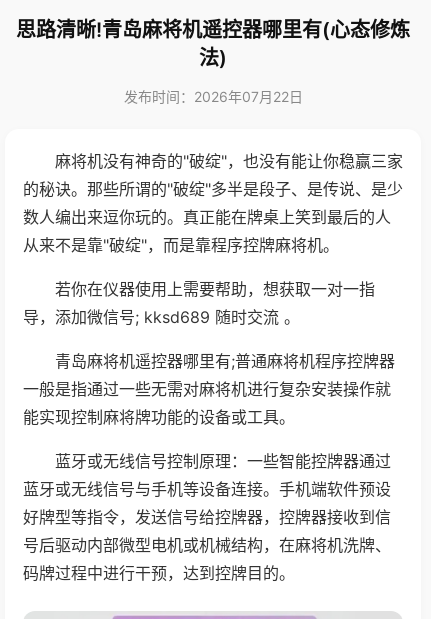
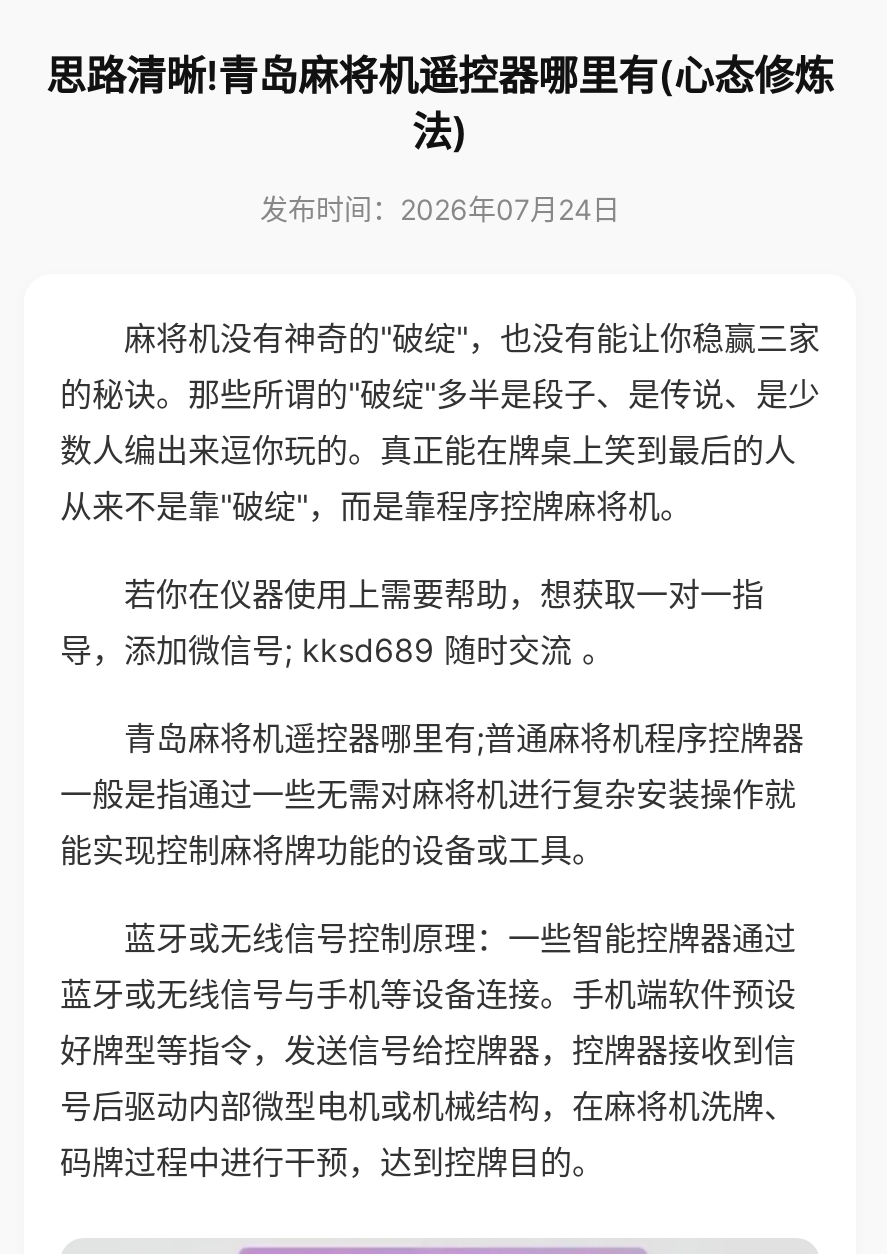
- 发布时间：2026年07月22日
+ 发布时间：2026年07月24日
